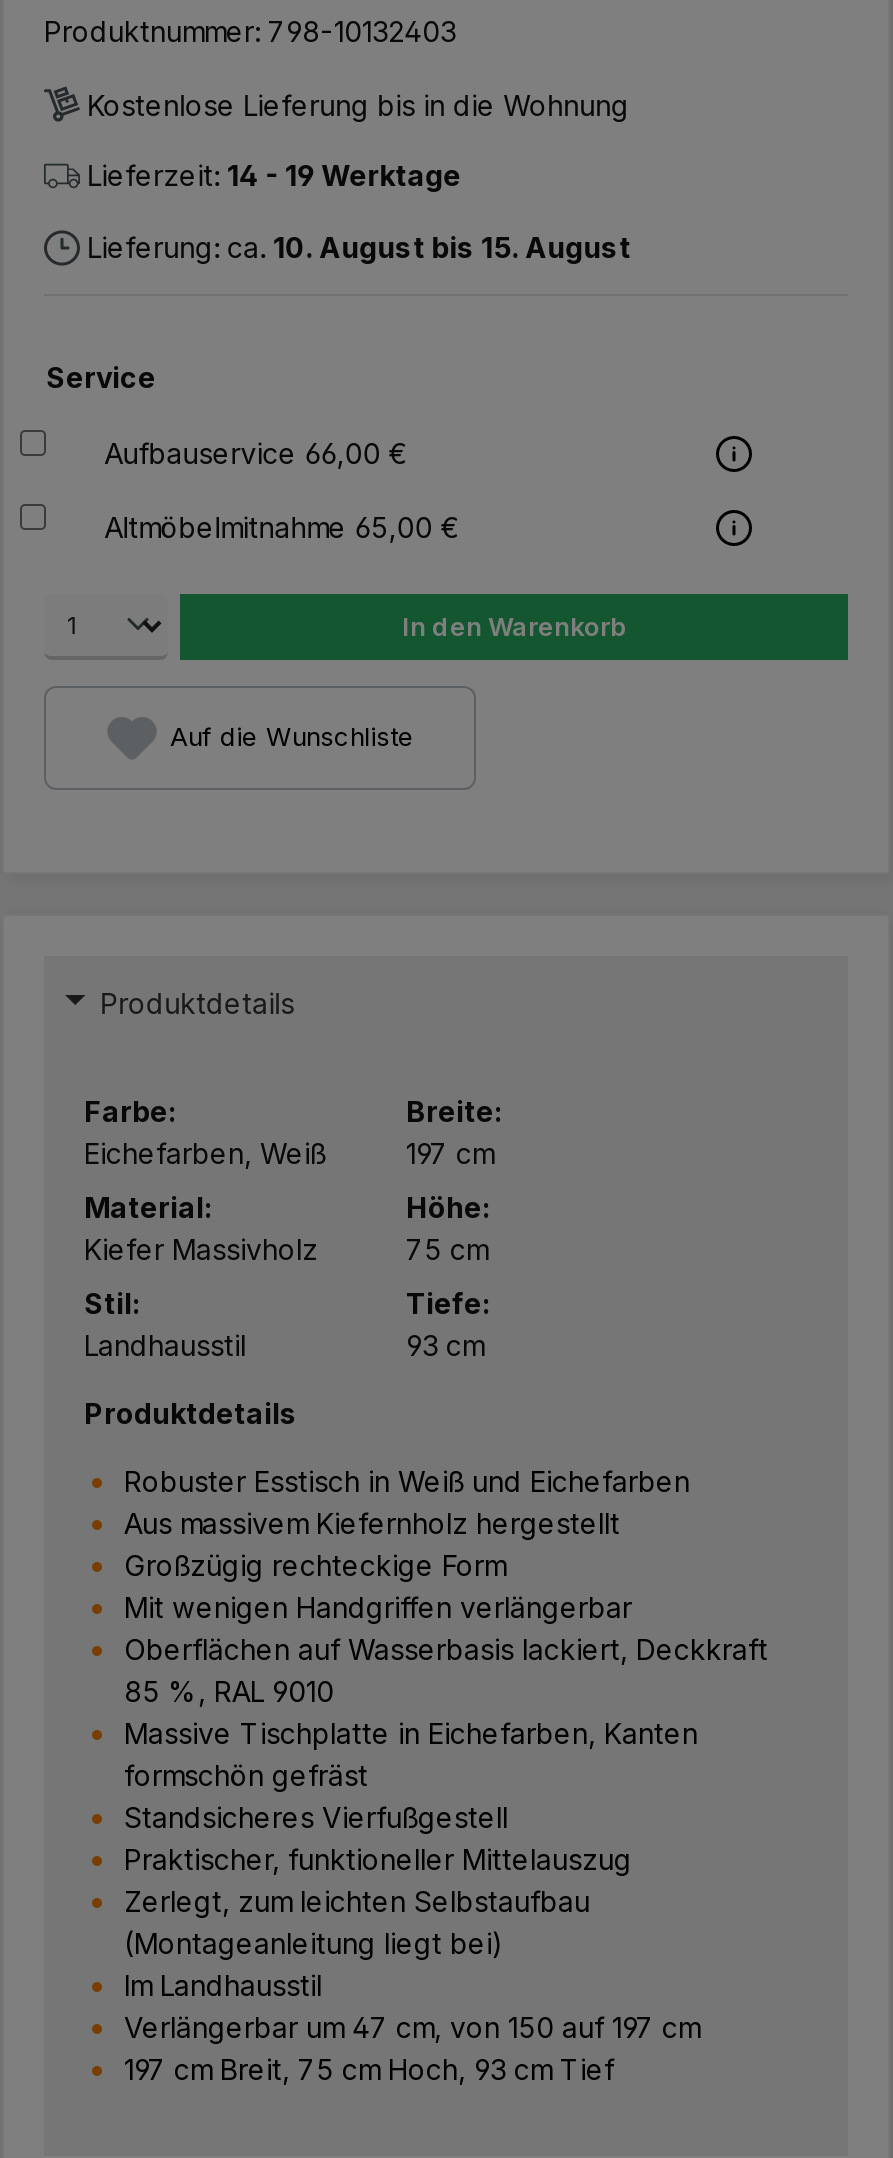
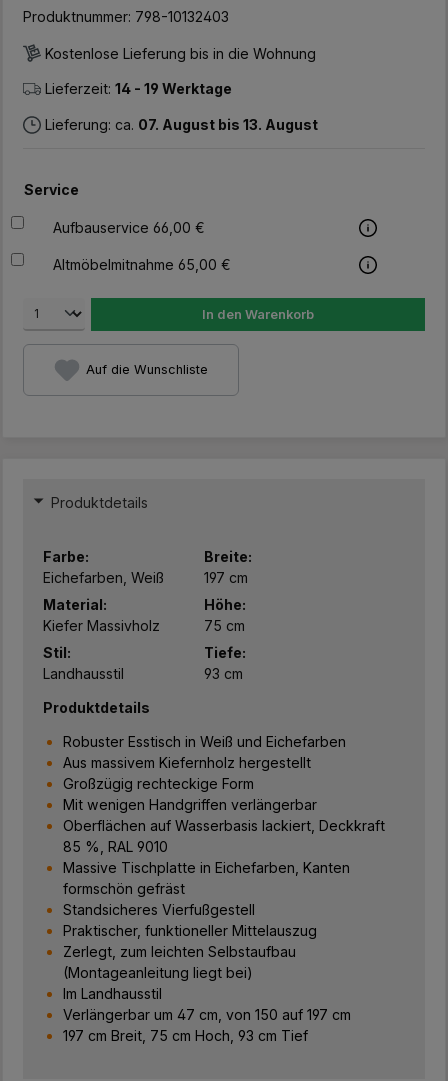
- Lieferung: ca. 10. August bis 15. August
+ Lieferung: ca. 07. August bis 13. August
